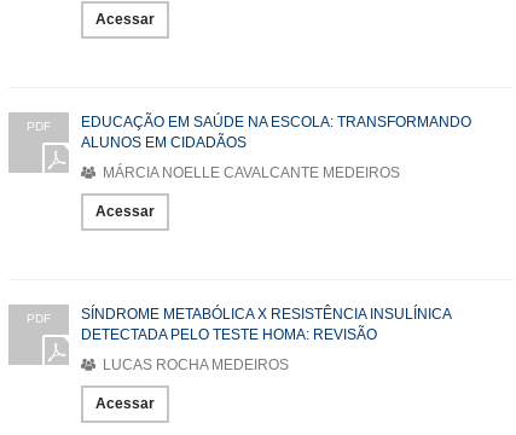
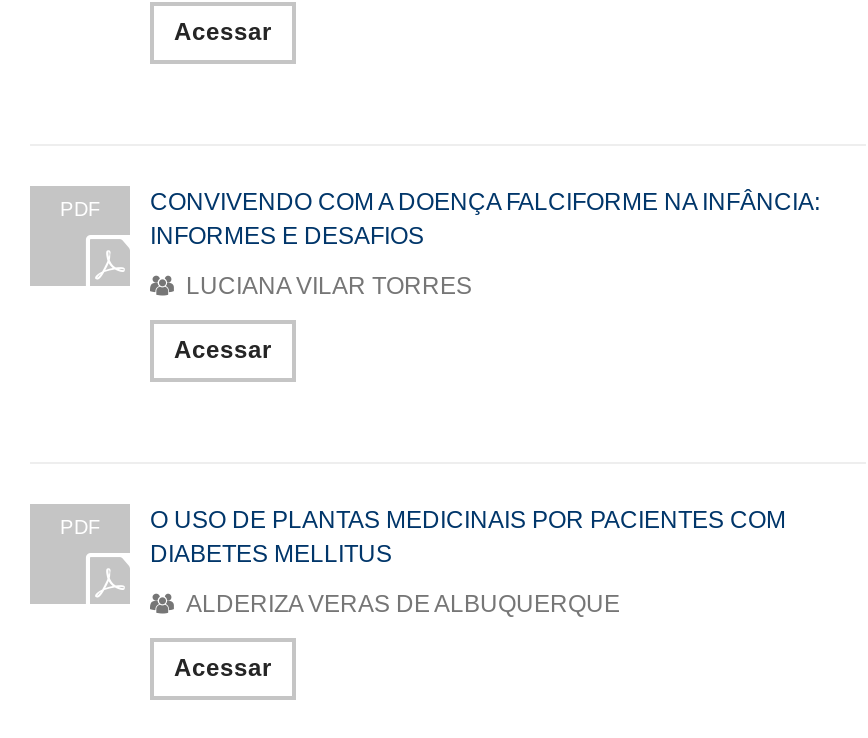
- EDUCAÇÃO EM SAÚDE NA ESCOLA: TRANSFORMANDO
- ALUNOS EM CIDADÃOS
+ CONVIVENDO COM A DOENÇA FALCIFORME NA INFÂNCIA:
+ INFORMES E DESAFIOS

- MÁRCIA NOELLE CAVALCANTE MEDEIROS
+ LUCIANA VILAR TORRES

- SÍNDROME METABÓLICA X RESISTÊNCIA INSULÍNICA
- DETECTADA PELO TESTE HOMA: REVISÃO
+ O USO DE PLANTAS MEDICINAIS POR PACIENTES COM
+ DIABETES MELLITUS

- LUCAS ROCHA MEDEIROS
+ ALDERIZA VERAS DE ALBUQUERQUE
